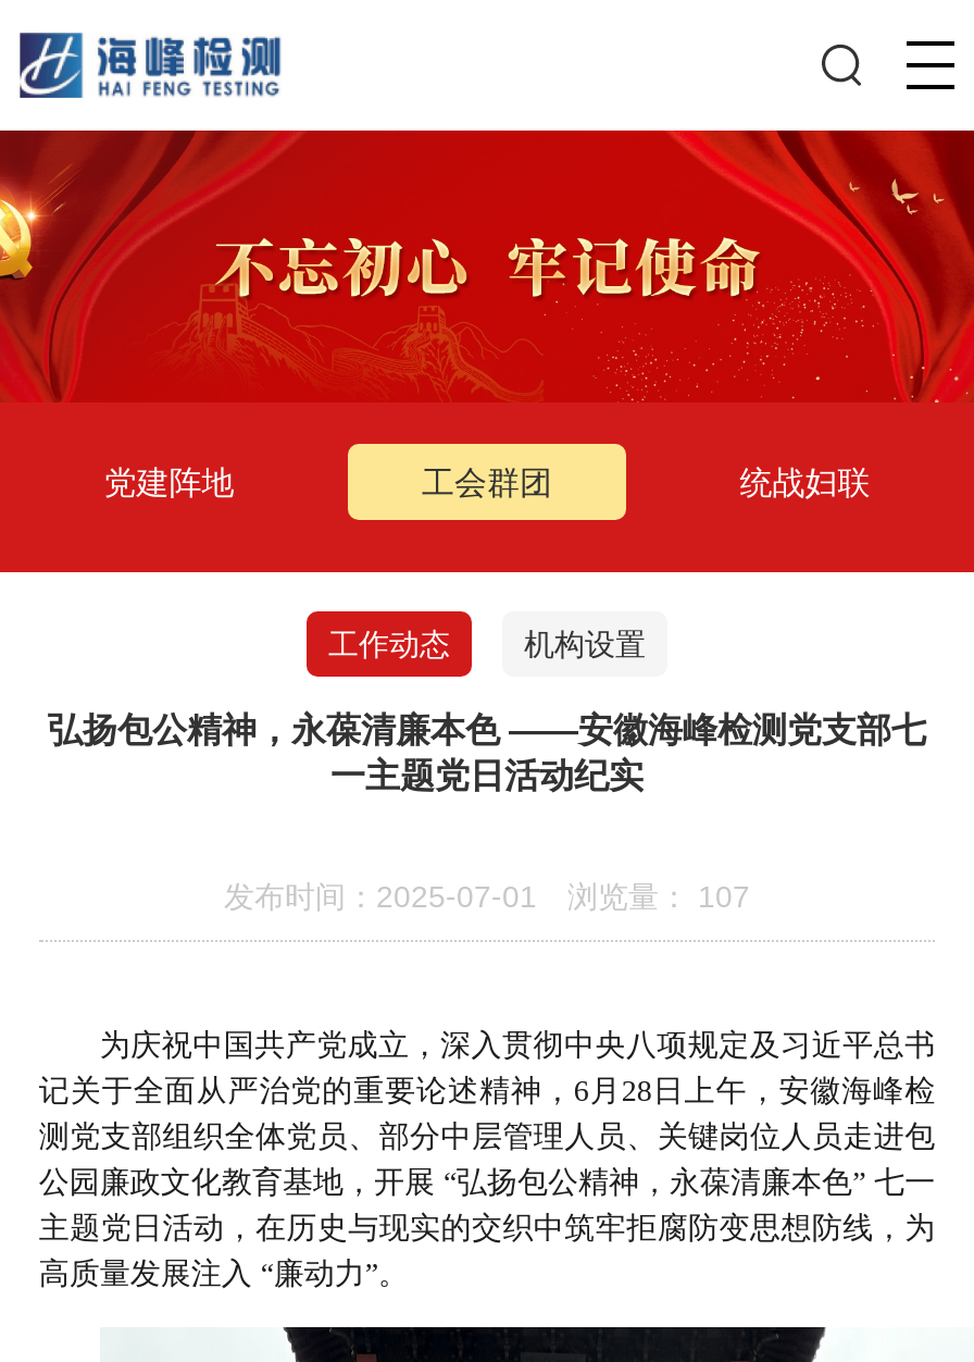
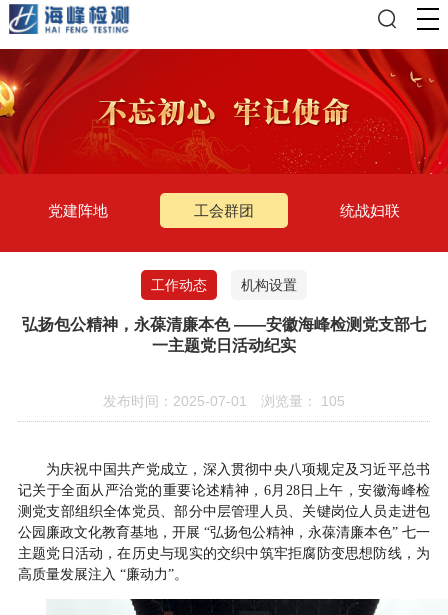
- 发布时间：2025-07-01 浏览量： 107
+ 发布时间：2025-07-01 浏览量： 105
